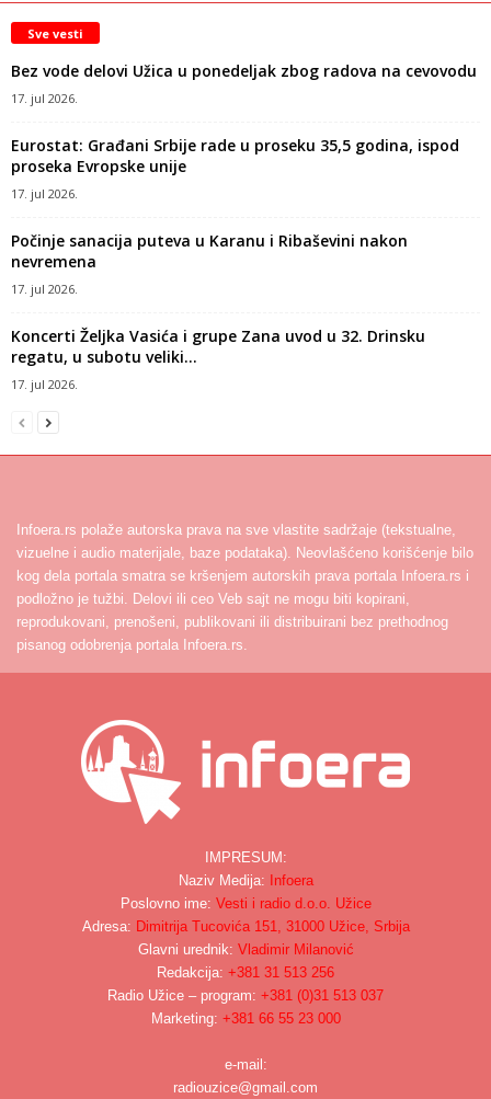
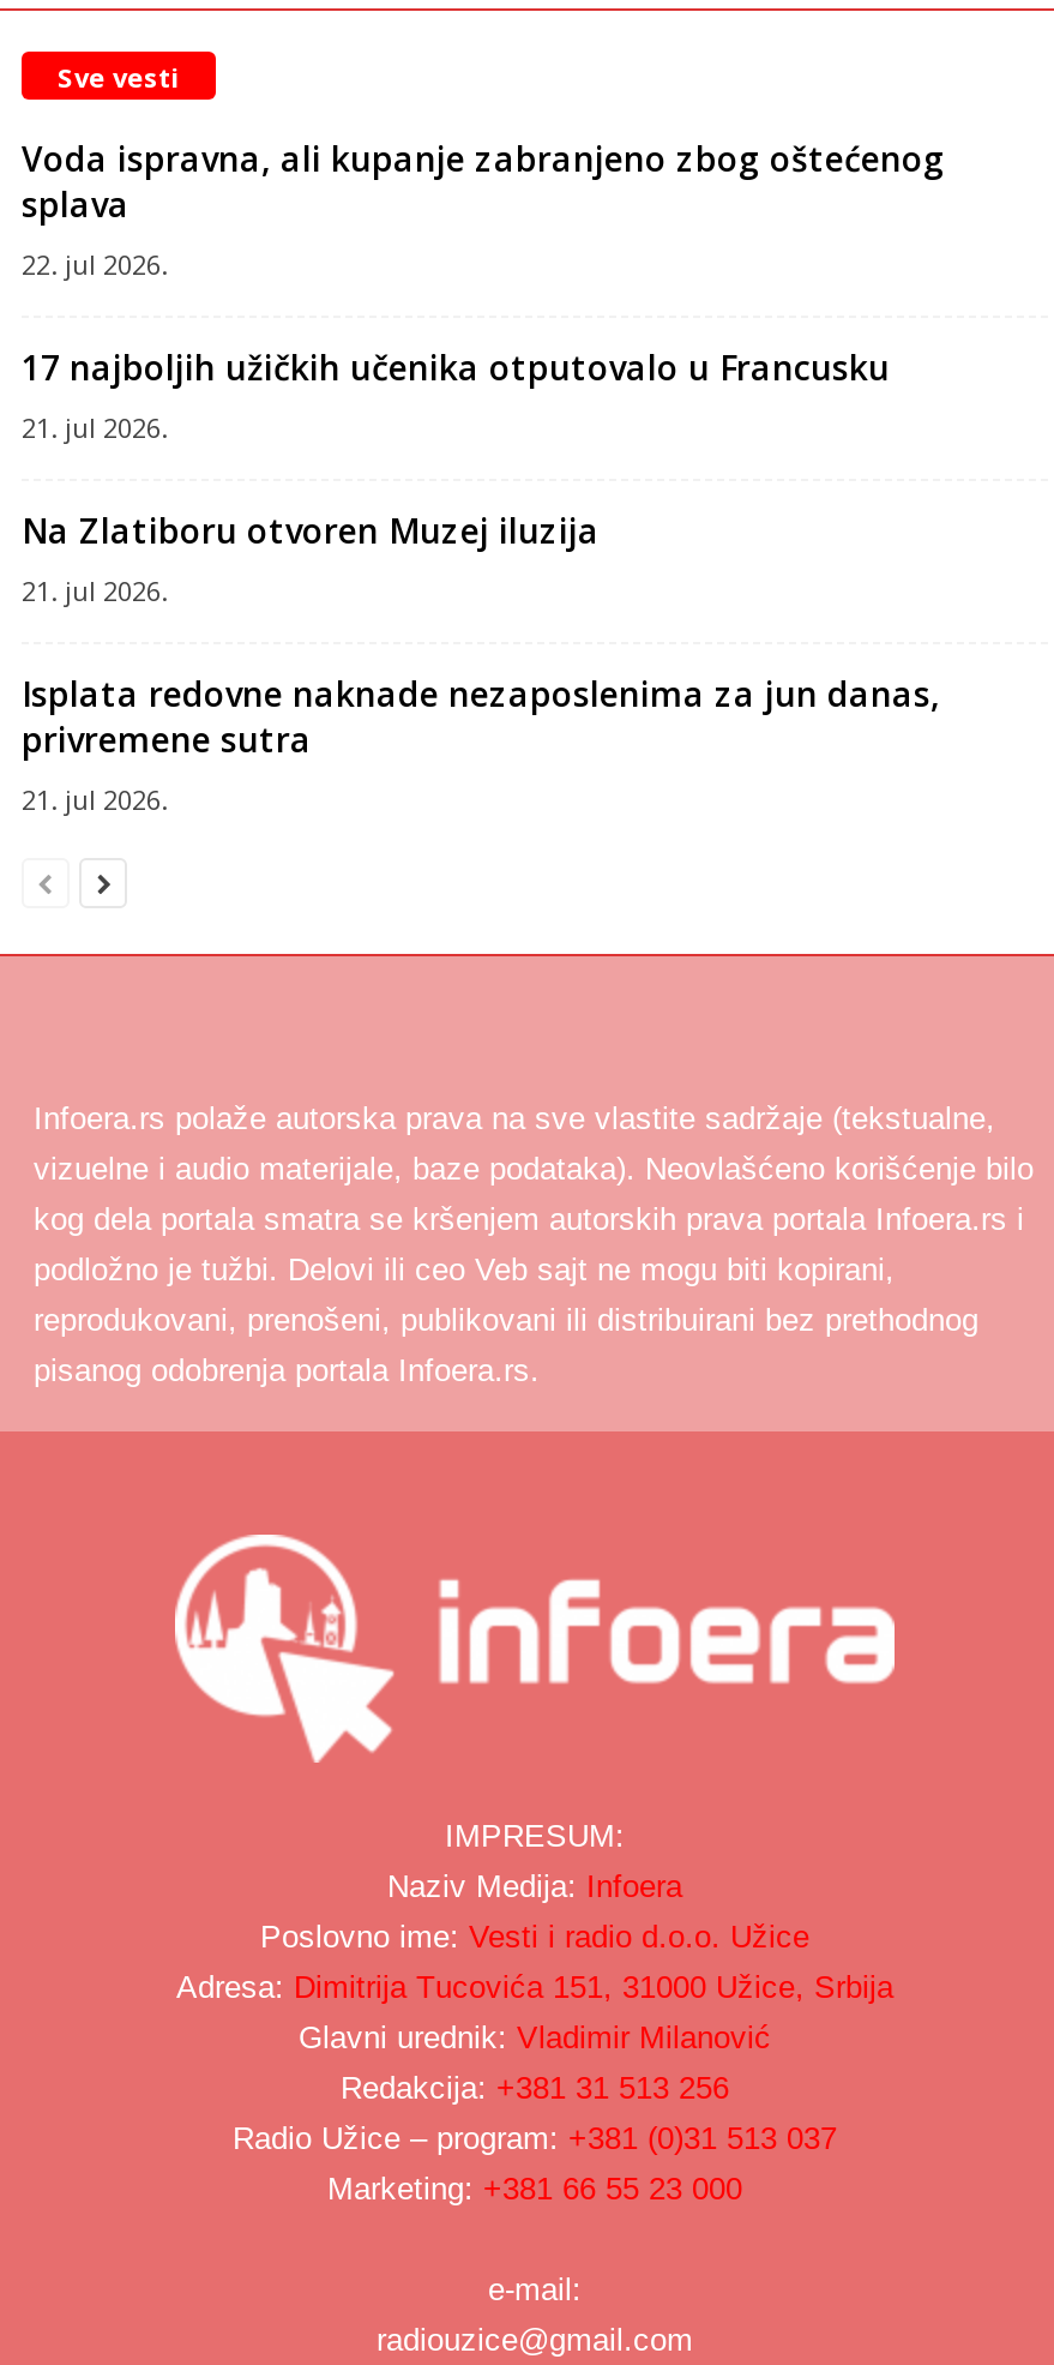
- Bez vode delovi Užica u ponedeljak zbog radova na cevovodu
- 17. jul 2026.
+ Voda ispravna, ali kupanje zabranjeno zbog oštećenog
+ splava
+ 22. jul 2026.

- Eurostat: Građani Srbije rade u proseku 35,5 godina, ispod
- proseka Evropske unije
- 17. jul 2026.
+ 17 najboljih užičkih učenika otputovalo u Francusku
+ 21. jul 2026.

- Počinje sanacija puteva u Karanu i Ribaševini nakon
- nevremena
- 17. jul 2026.
+ Na Zlatiboru otvoren Muzej iluzija
+ 21. jul 2026.

- Koncerti Željka Vasića i grupe Zana uvod u 32. Drinsku
- regatu, u subotu veliki...
- 17. jul 2026.
+ Isplata redovne naknade nezaposlenima za jun danas,
+ privremene sutra
+ 21. jul 2026.
